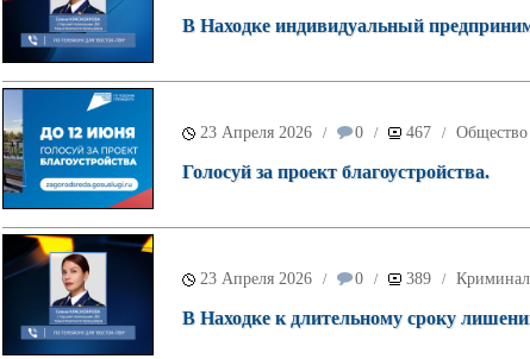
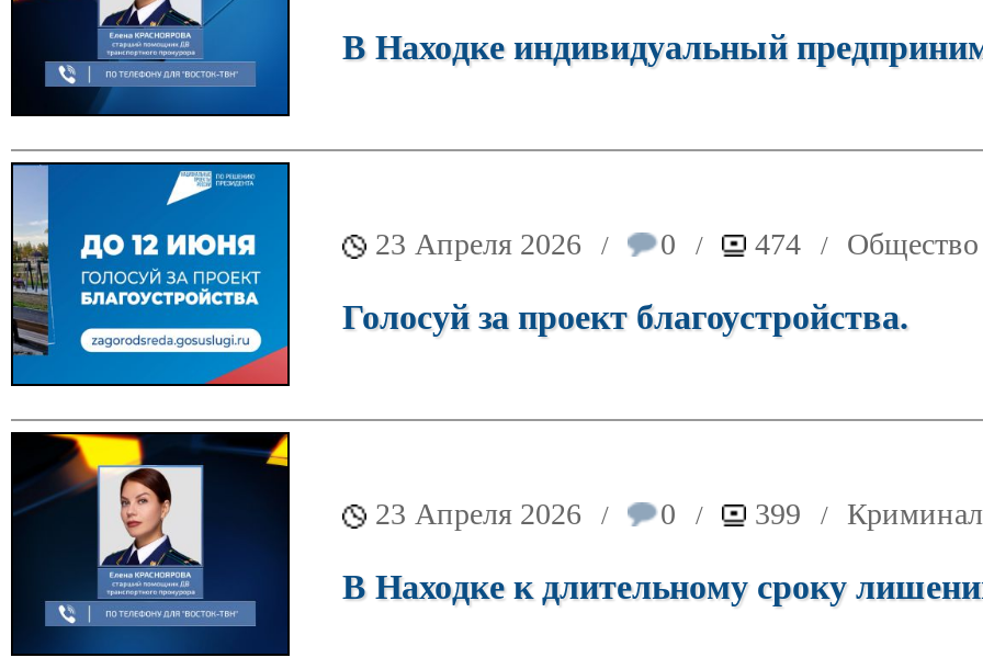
- 23 Апреля 2026 / 0 / 467 / Общество
+ 23 Апреля 2026 / 0 / 474 / Общество

- 23 Апреля 2026 / 0 / 389 / Криминал
+ 23 Апреля 2026 / 0 / 399 / Криминал
